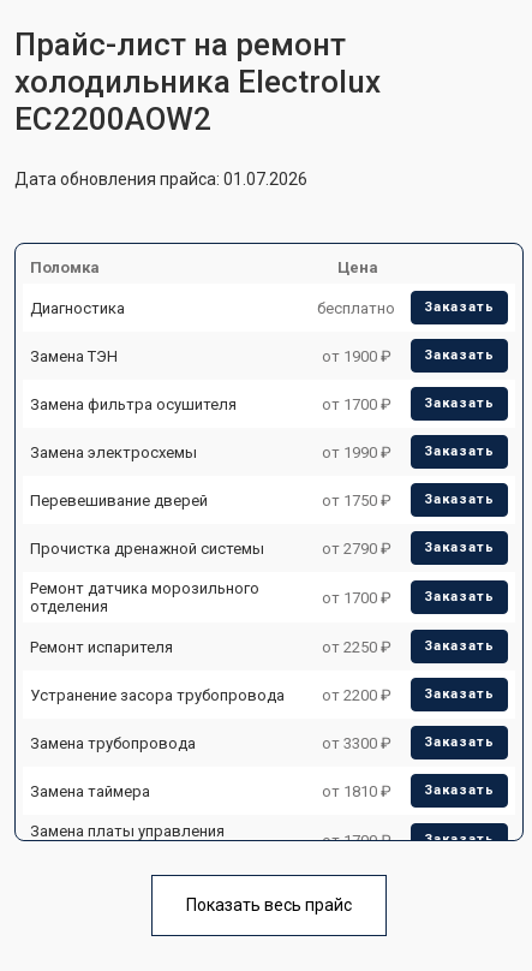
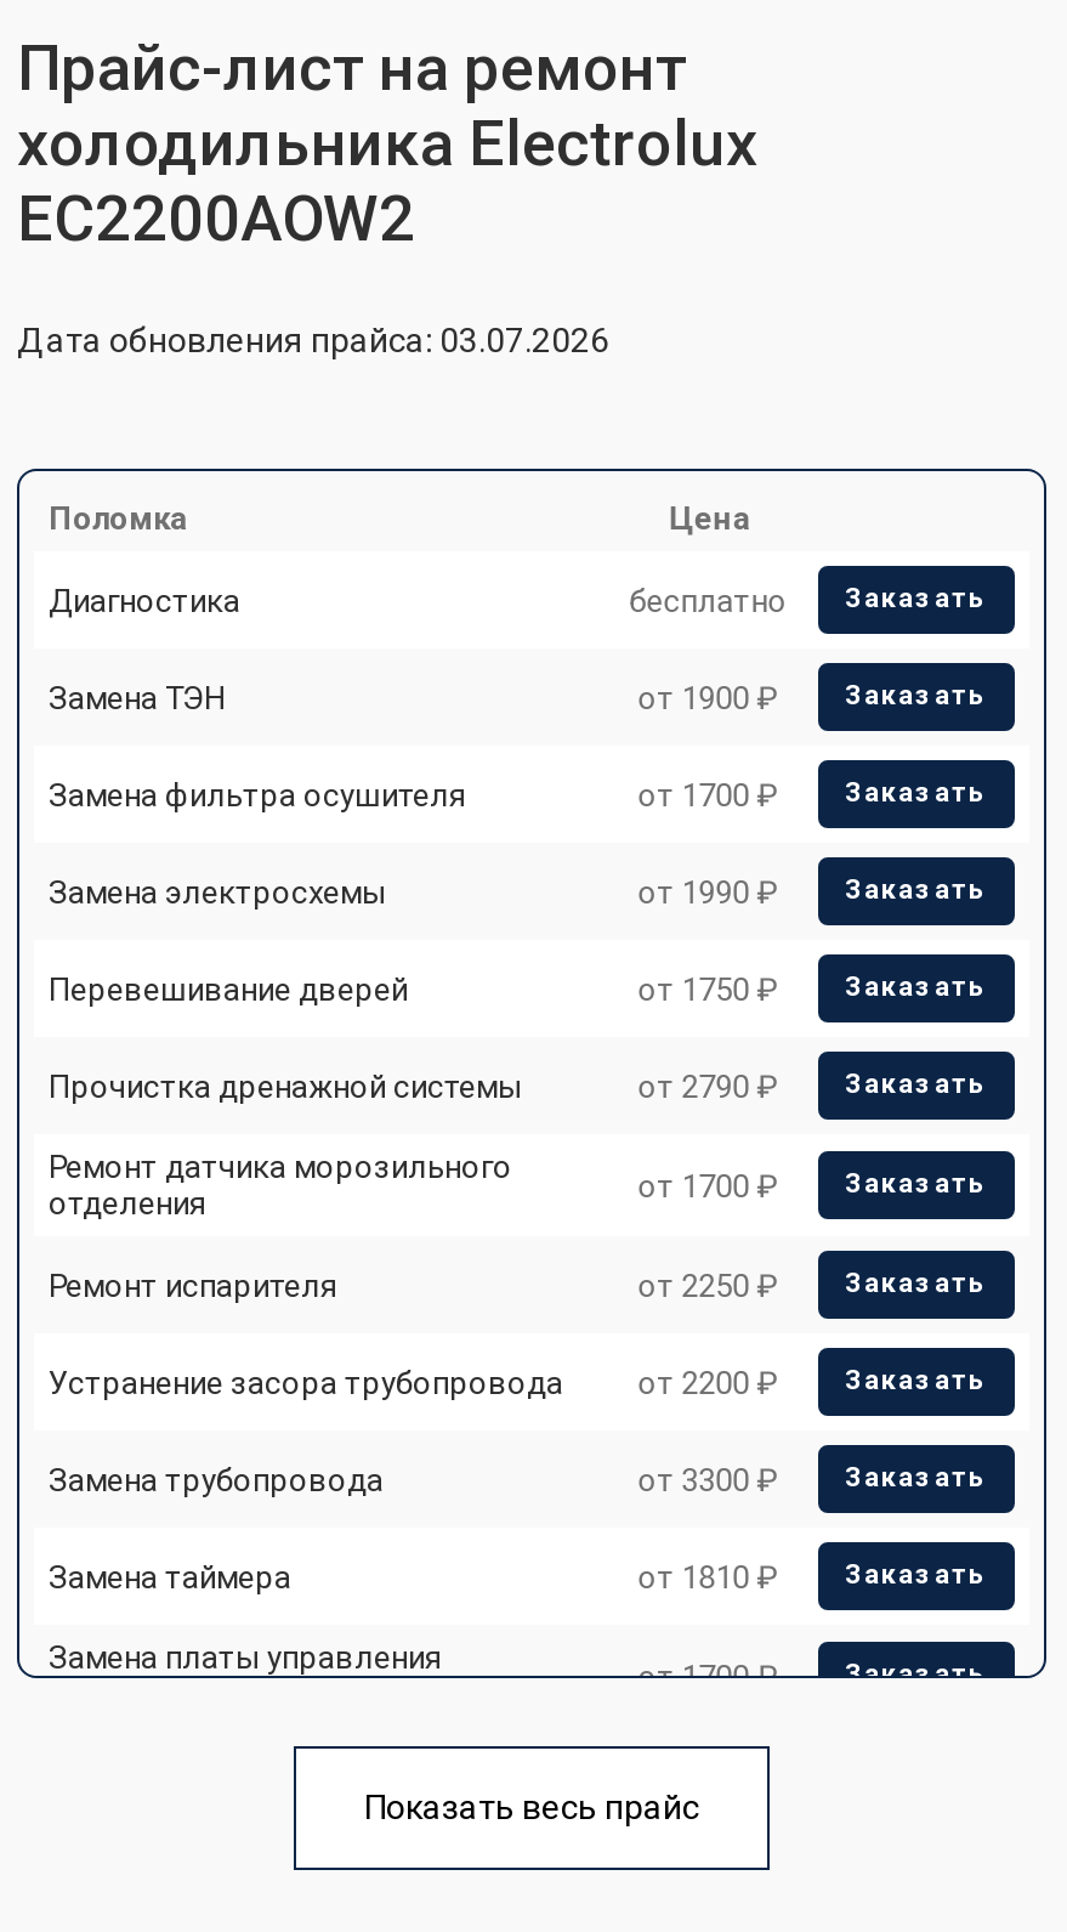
- Дата обновления прайса: 01.07.2026
+ Дата обновления прайса: 03.07.2026
